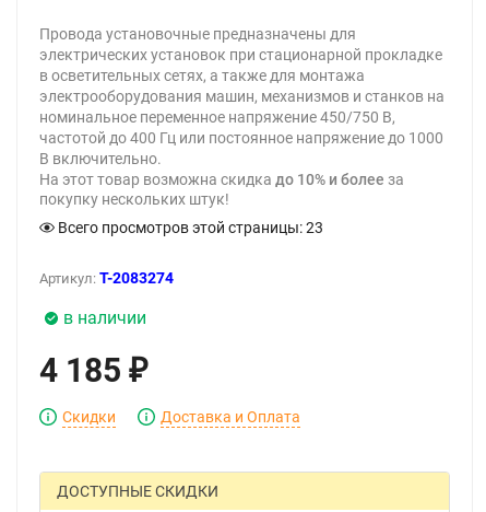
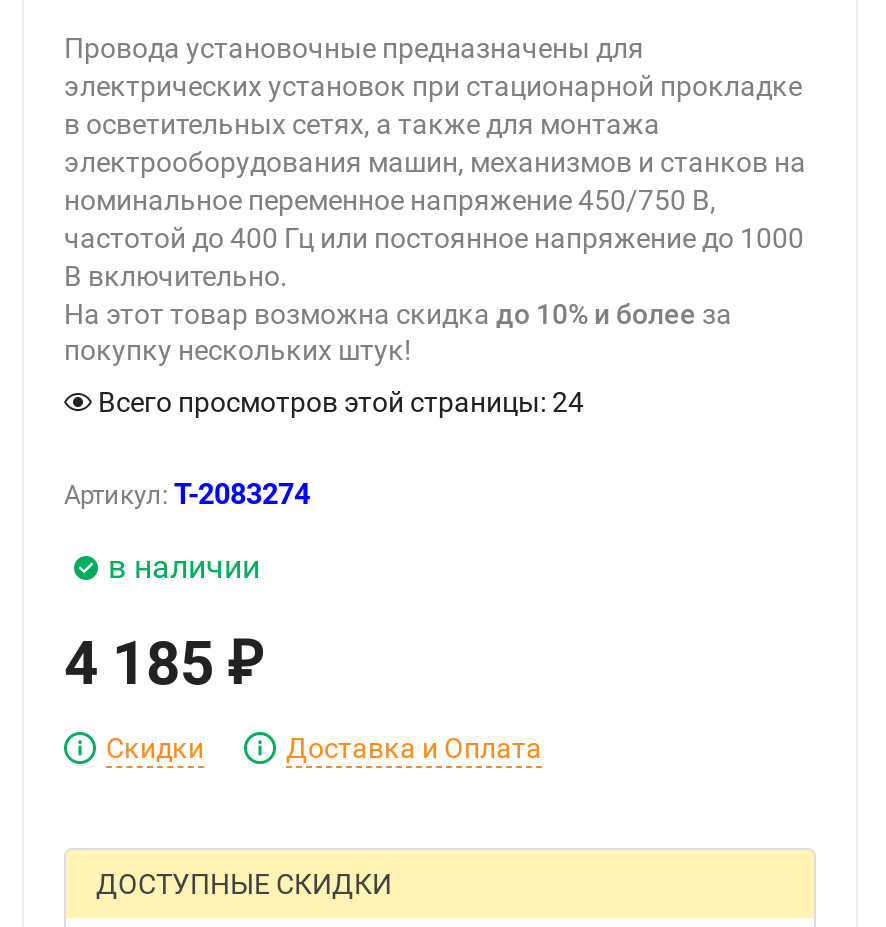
- Всего просмотров этой страницы: 23
+ Всего просмотров этой страницы: 24
